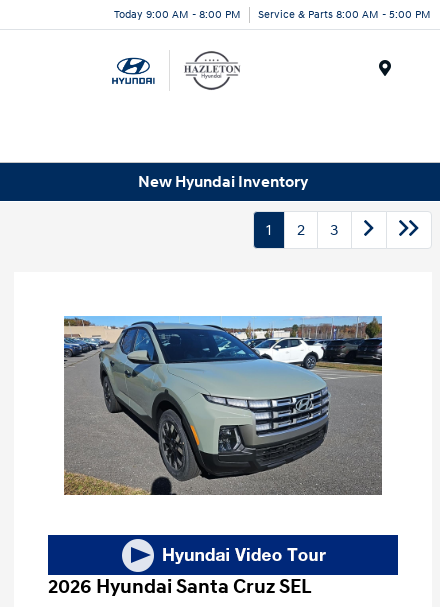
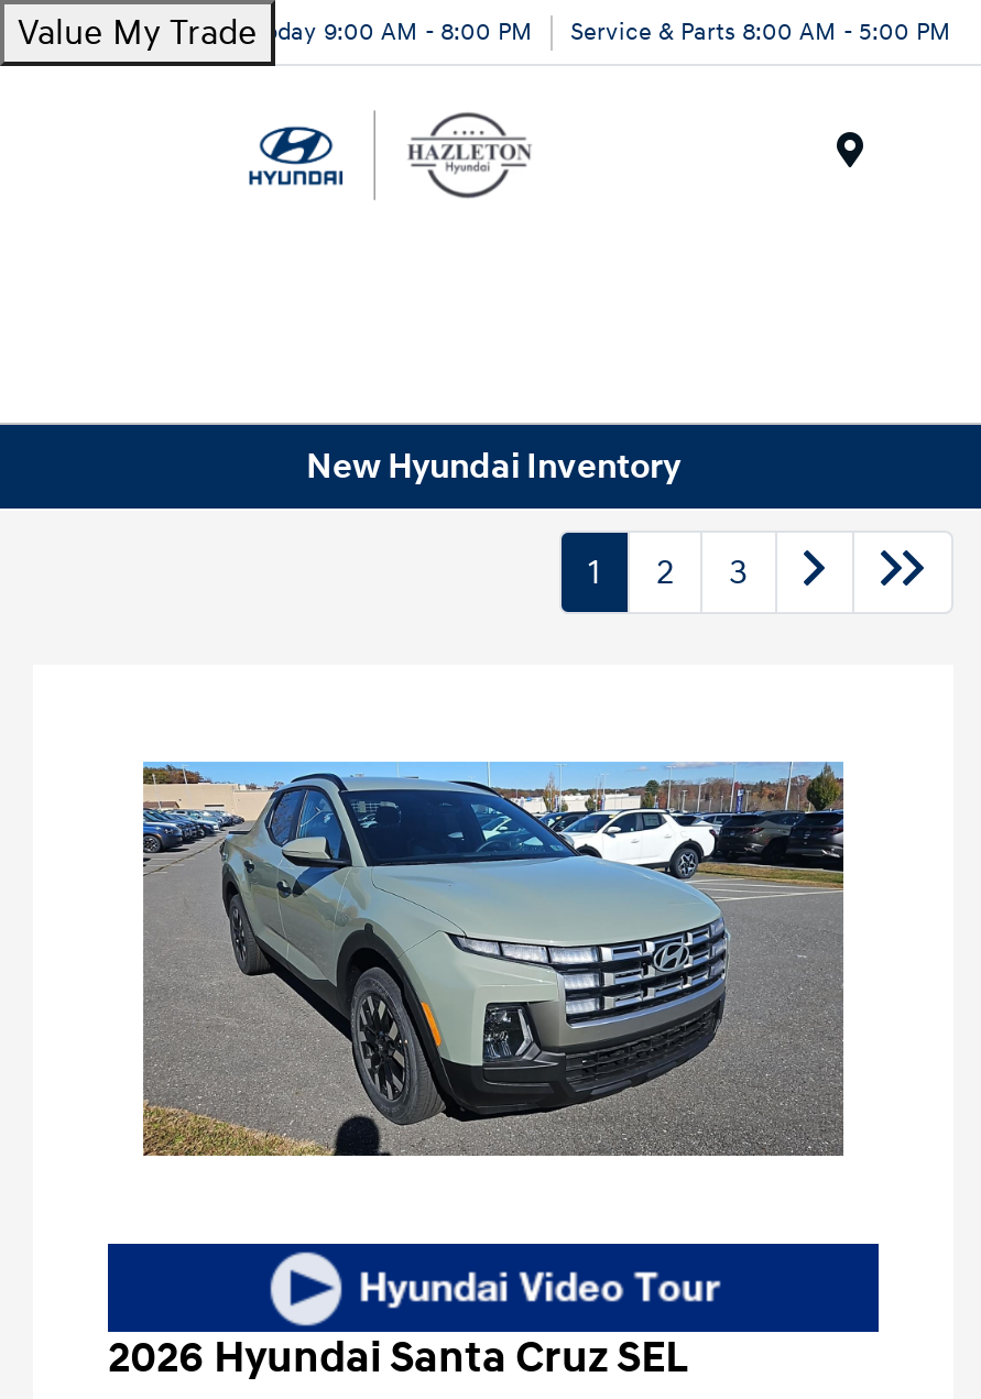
- Today 9:00 AM - 8:00 PM
+ Value My Trade Today 9:00 AM - 8:00 PM
